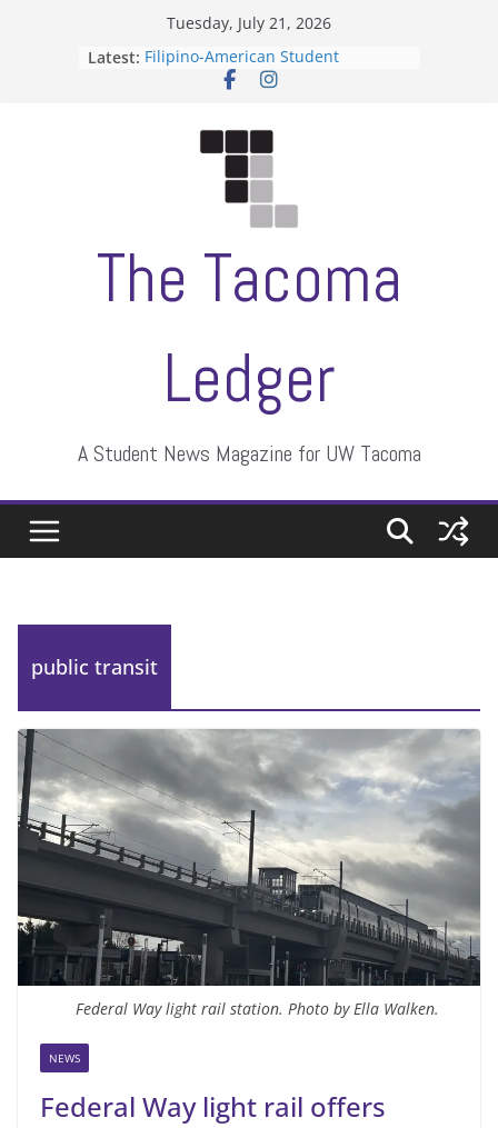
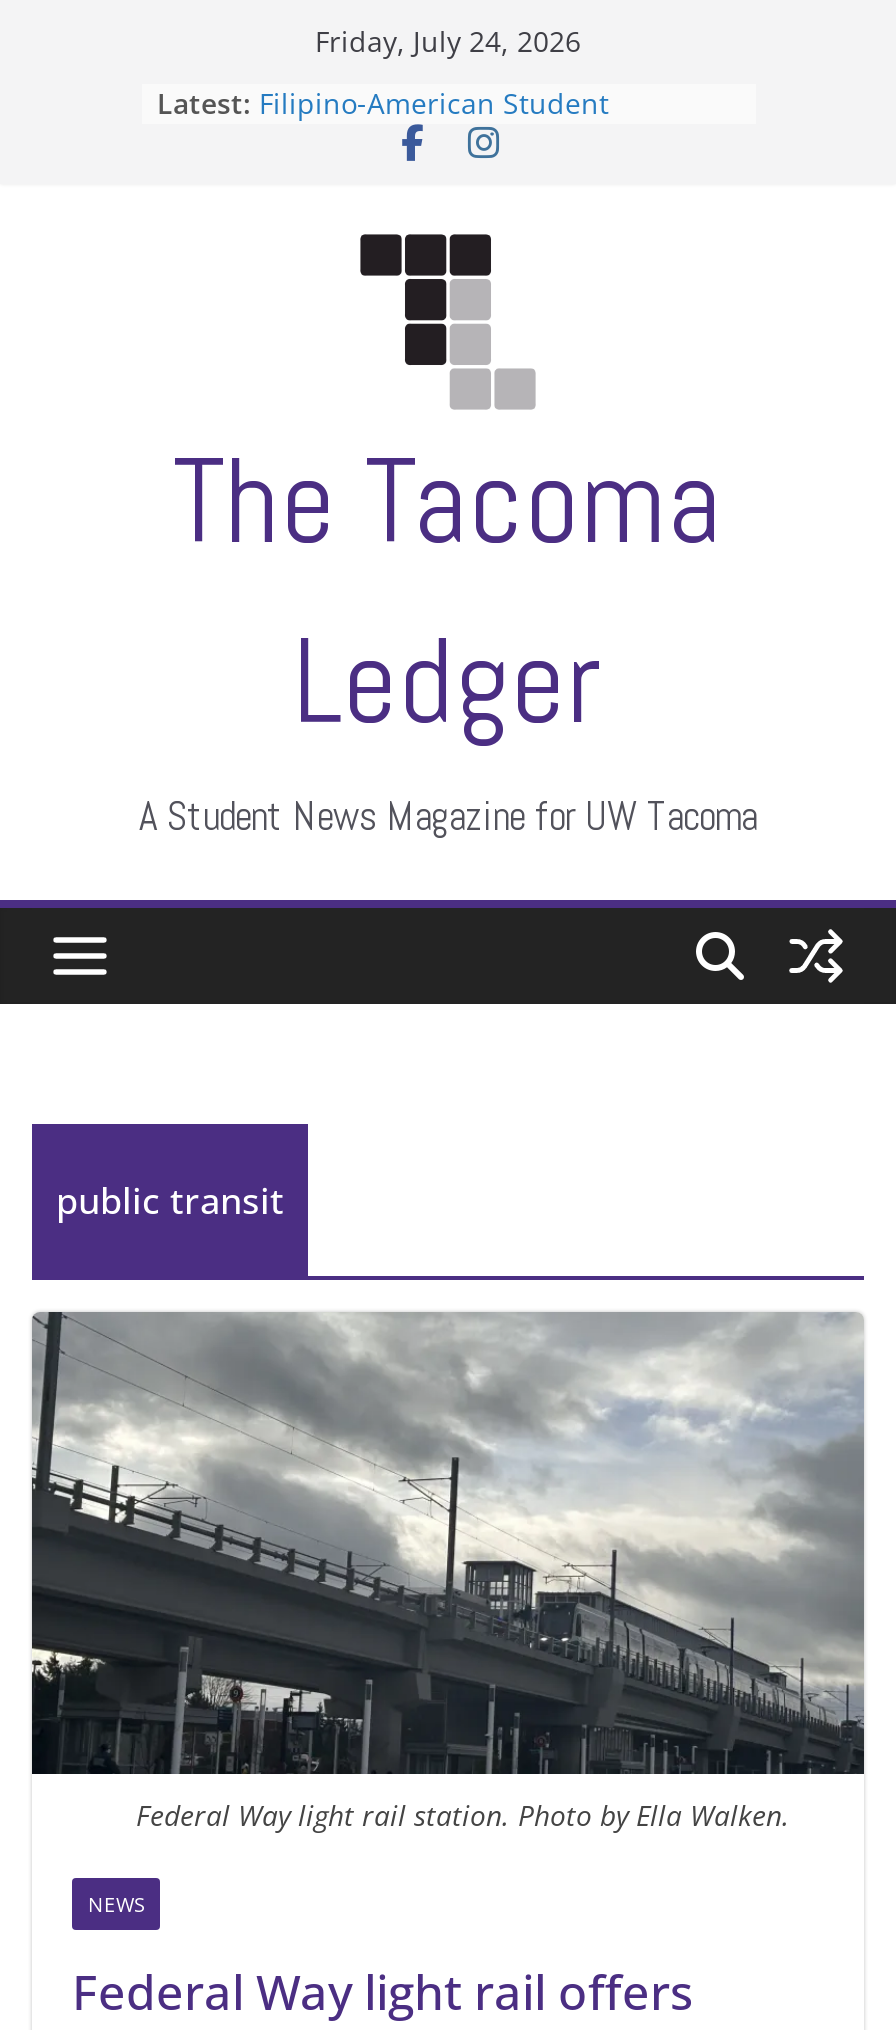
- Tuesday, July 21, 2026
+ Friday, July 24, 2026
